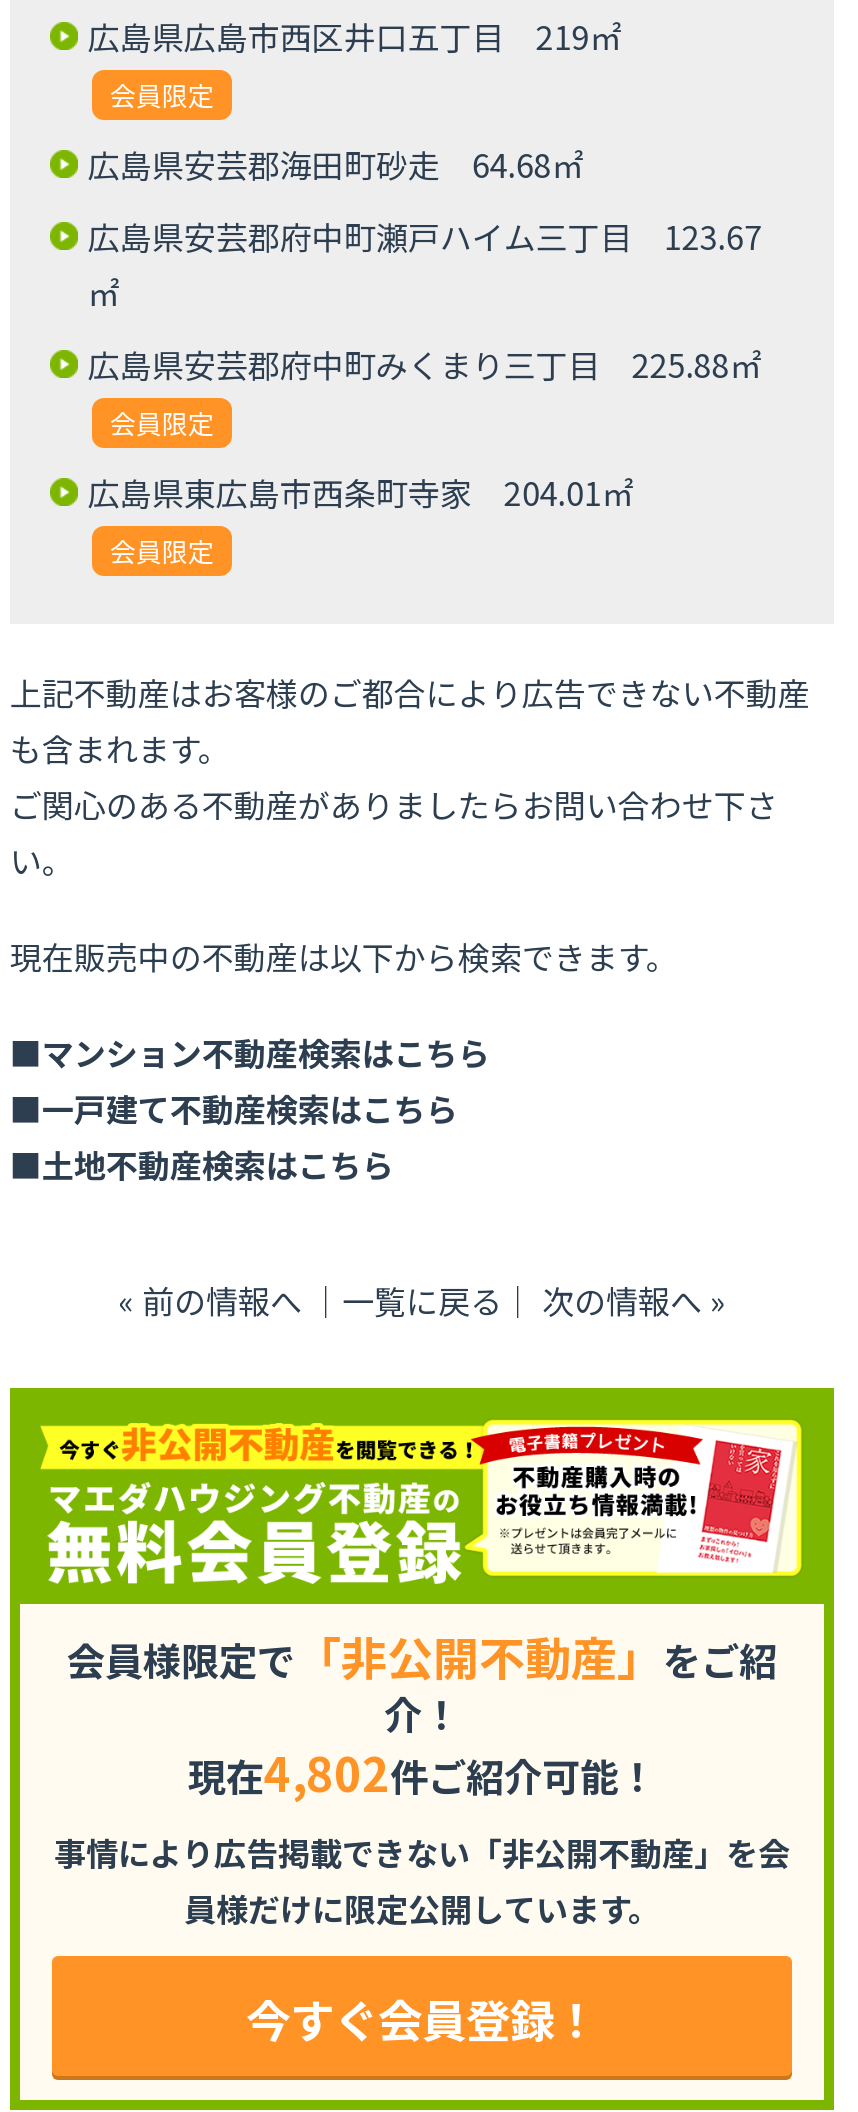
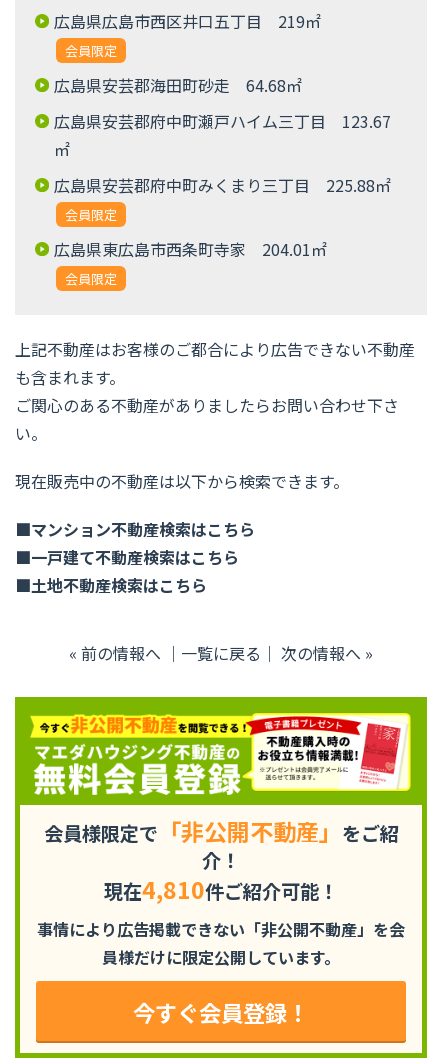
- 現在4,802件ご紹介可能！
+ 現在4,810件ご紹介可能！
